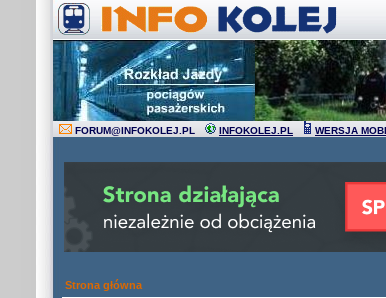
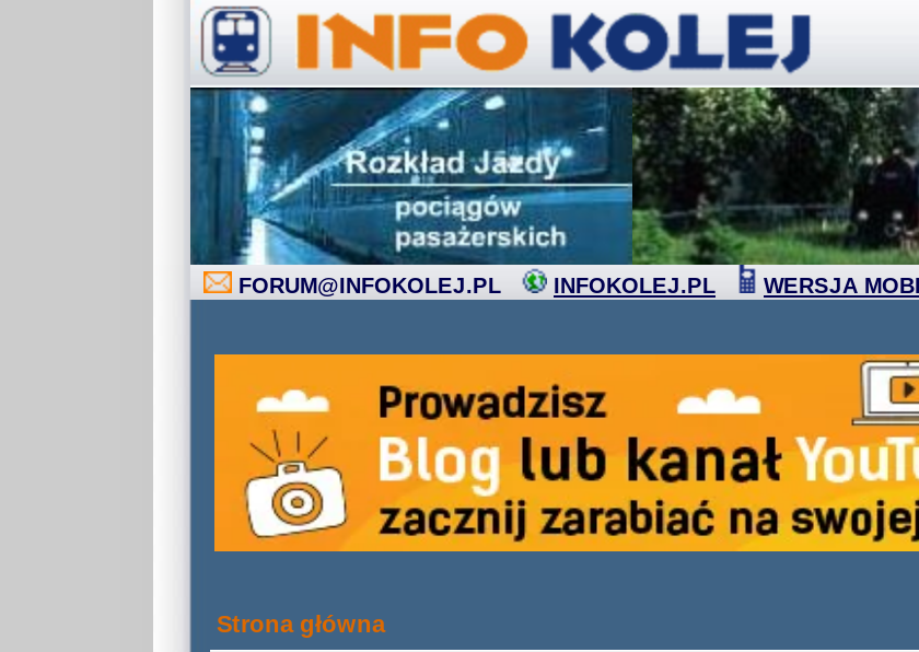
- [image]
+ [image]
